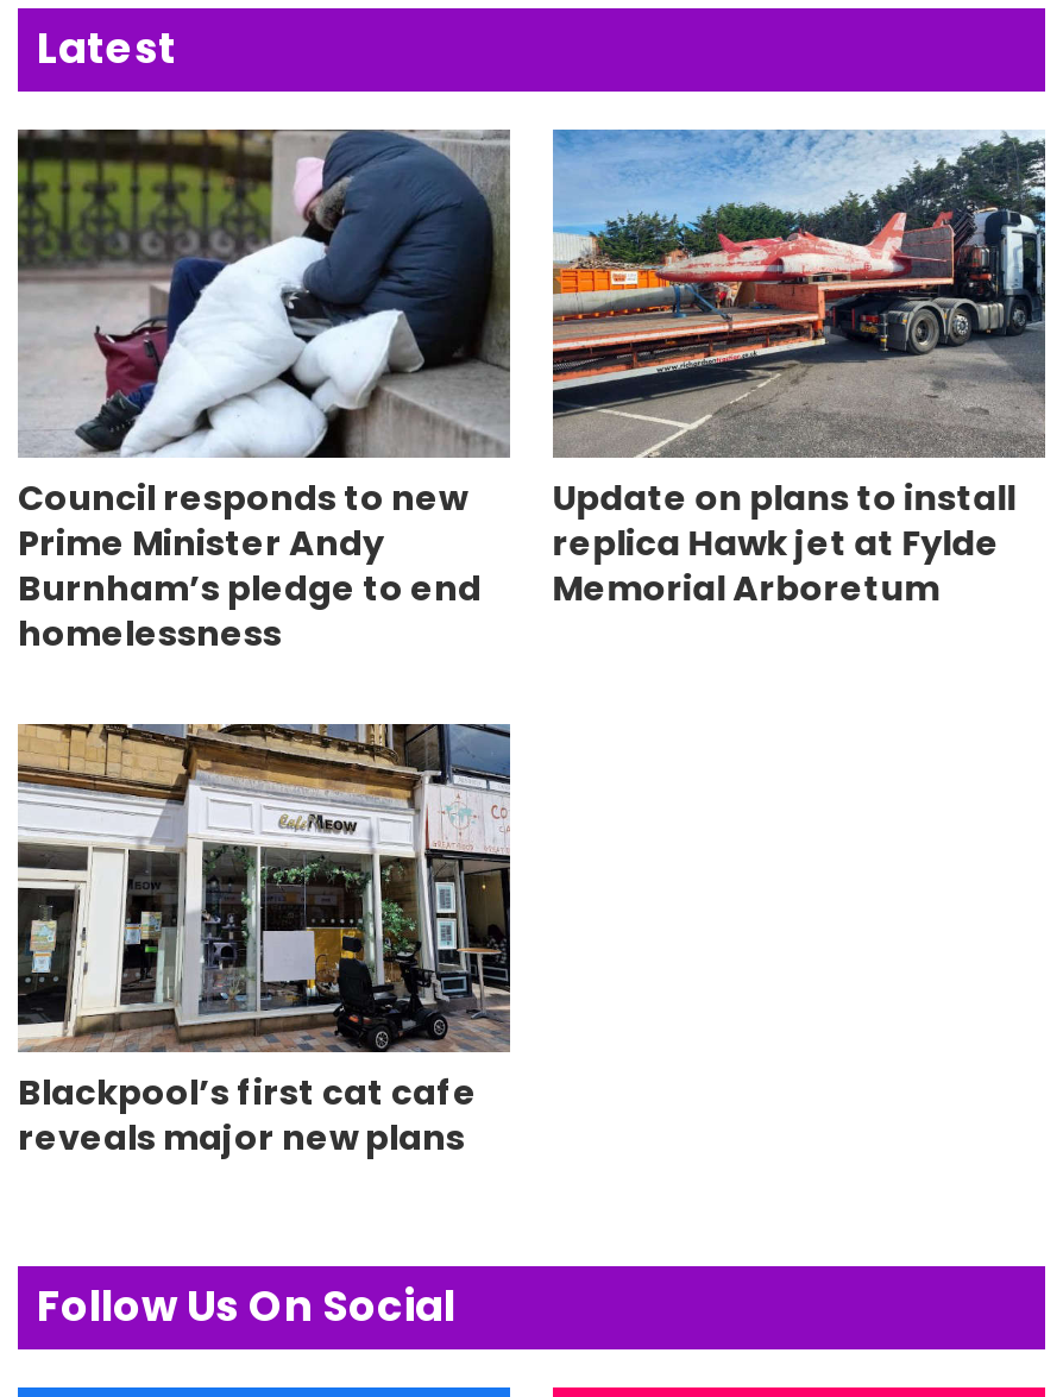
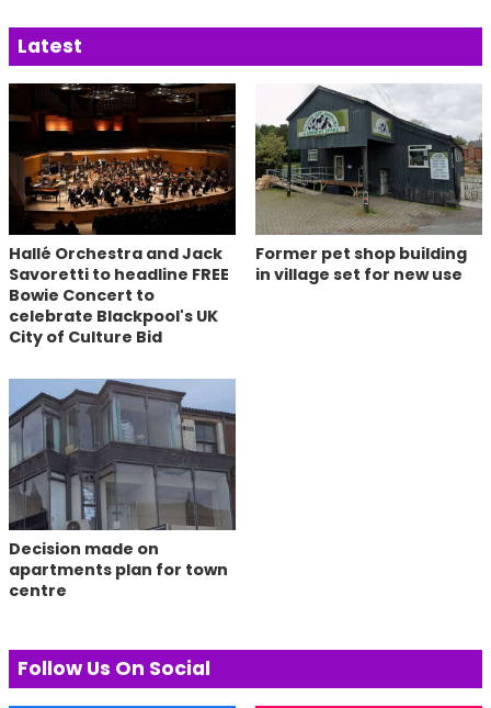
- [image]
+ [image]

- [image]
+ [image]

- Council responds to new
- Prime Minister Andy
- Burnham’s pledge to end
- homelessness
+ Hallé Orchestra and Jack
+ Savoretti to headline FREE
+ Bowie Concert to
+ celebrate Blackpool's UK
+ City of Culture Bid

- Update on plans to install
- replica Hawk jet at Fylde
- Memorial Arboretum
+ Former pet shop building
+ in village set for new use

- [image]
- Blackpool’s first cat cafe
- reveals major new plans
+ [image]
+ Decision made on
+ apartments plan for town
+ centre
